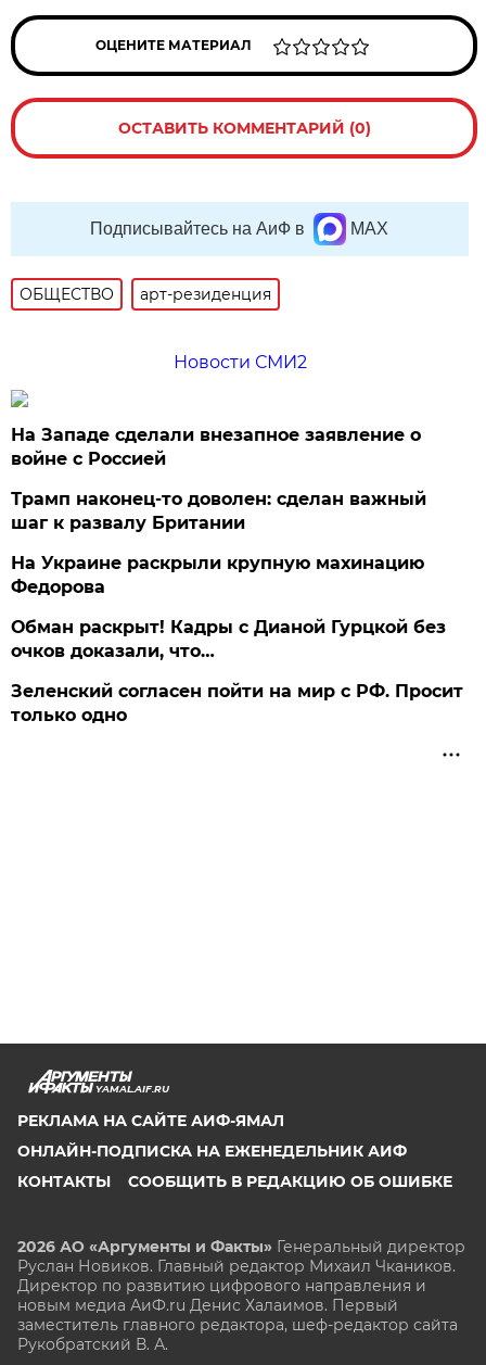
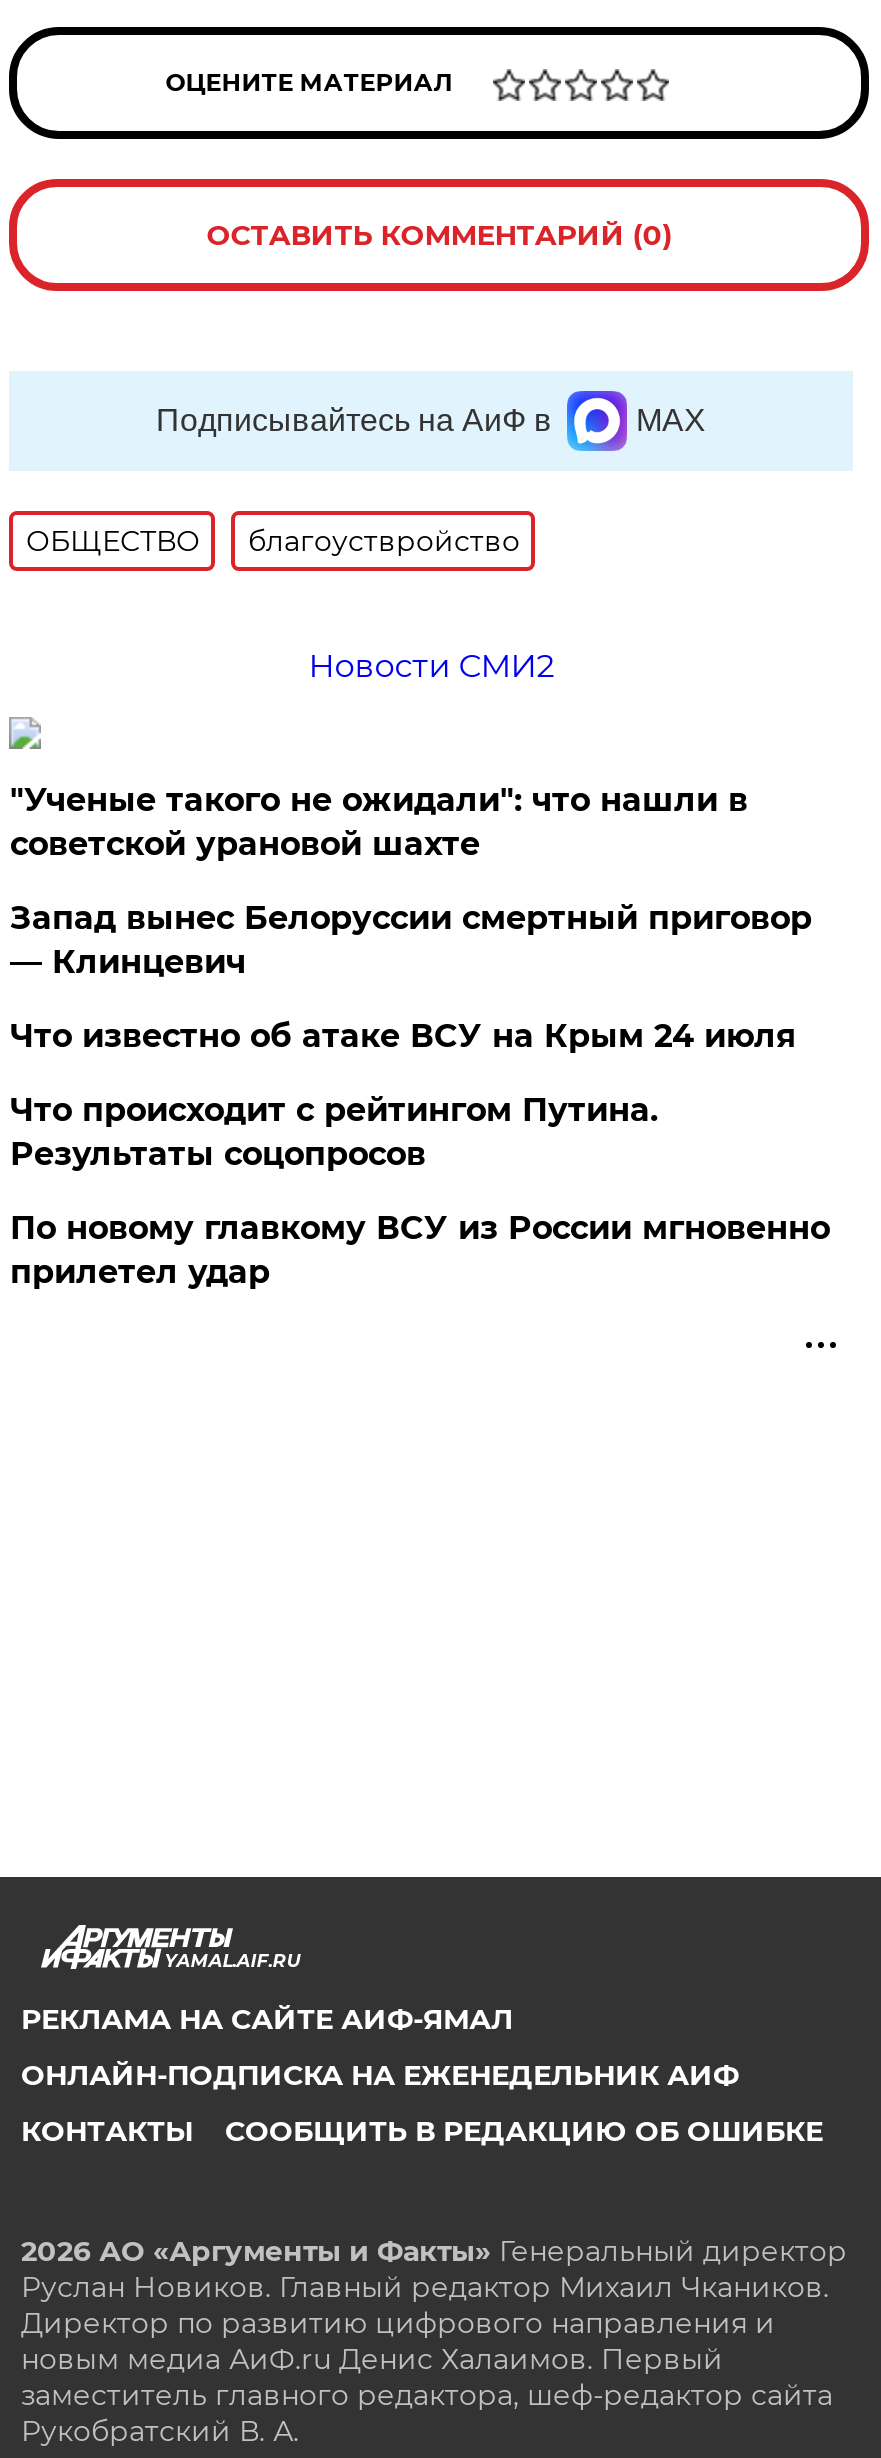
- арт-резиденция
+ благоуствройство

- На Западе сделали внезапное заявление о
- войне с Россией
+ "Ученые такого не ожидали": что нашли в
+ советской урановой шахте

- Трамп наконец-то доволен: сделан важный
- шаг к развалу Британии
+ Запад вынес Белоруссии смертный приговор
+ — Клинцевич

- На Украине раскрыли крупную махинацию
- Федорова
+ Что известно об атаке ВСУ на Крым 24 июля

- Обман раскрыт! Кадры с Дианой Гурцкой без
- очков доказали, что…
+ Что происходит с рейтингом Путина.
+ Результаты соцопросов

- Зеленский согласен пойти на мир с РФ. Просит
- только одно
+ По новому главкому ВСУ из России мгновенно
+ прилетел удар
